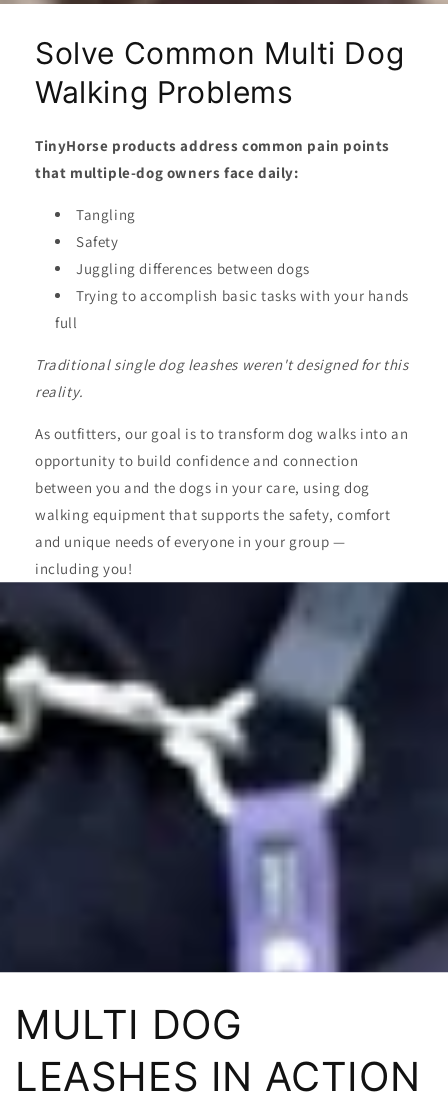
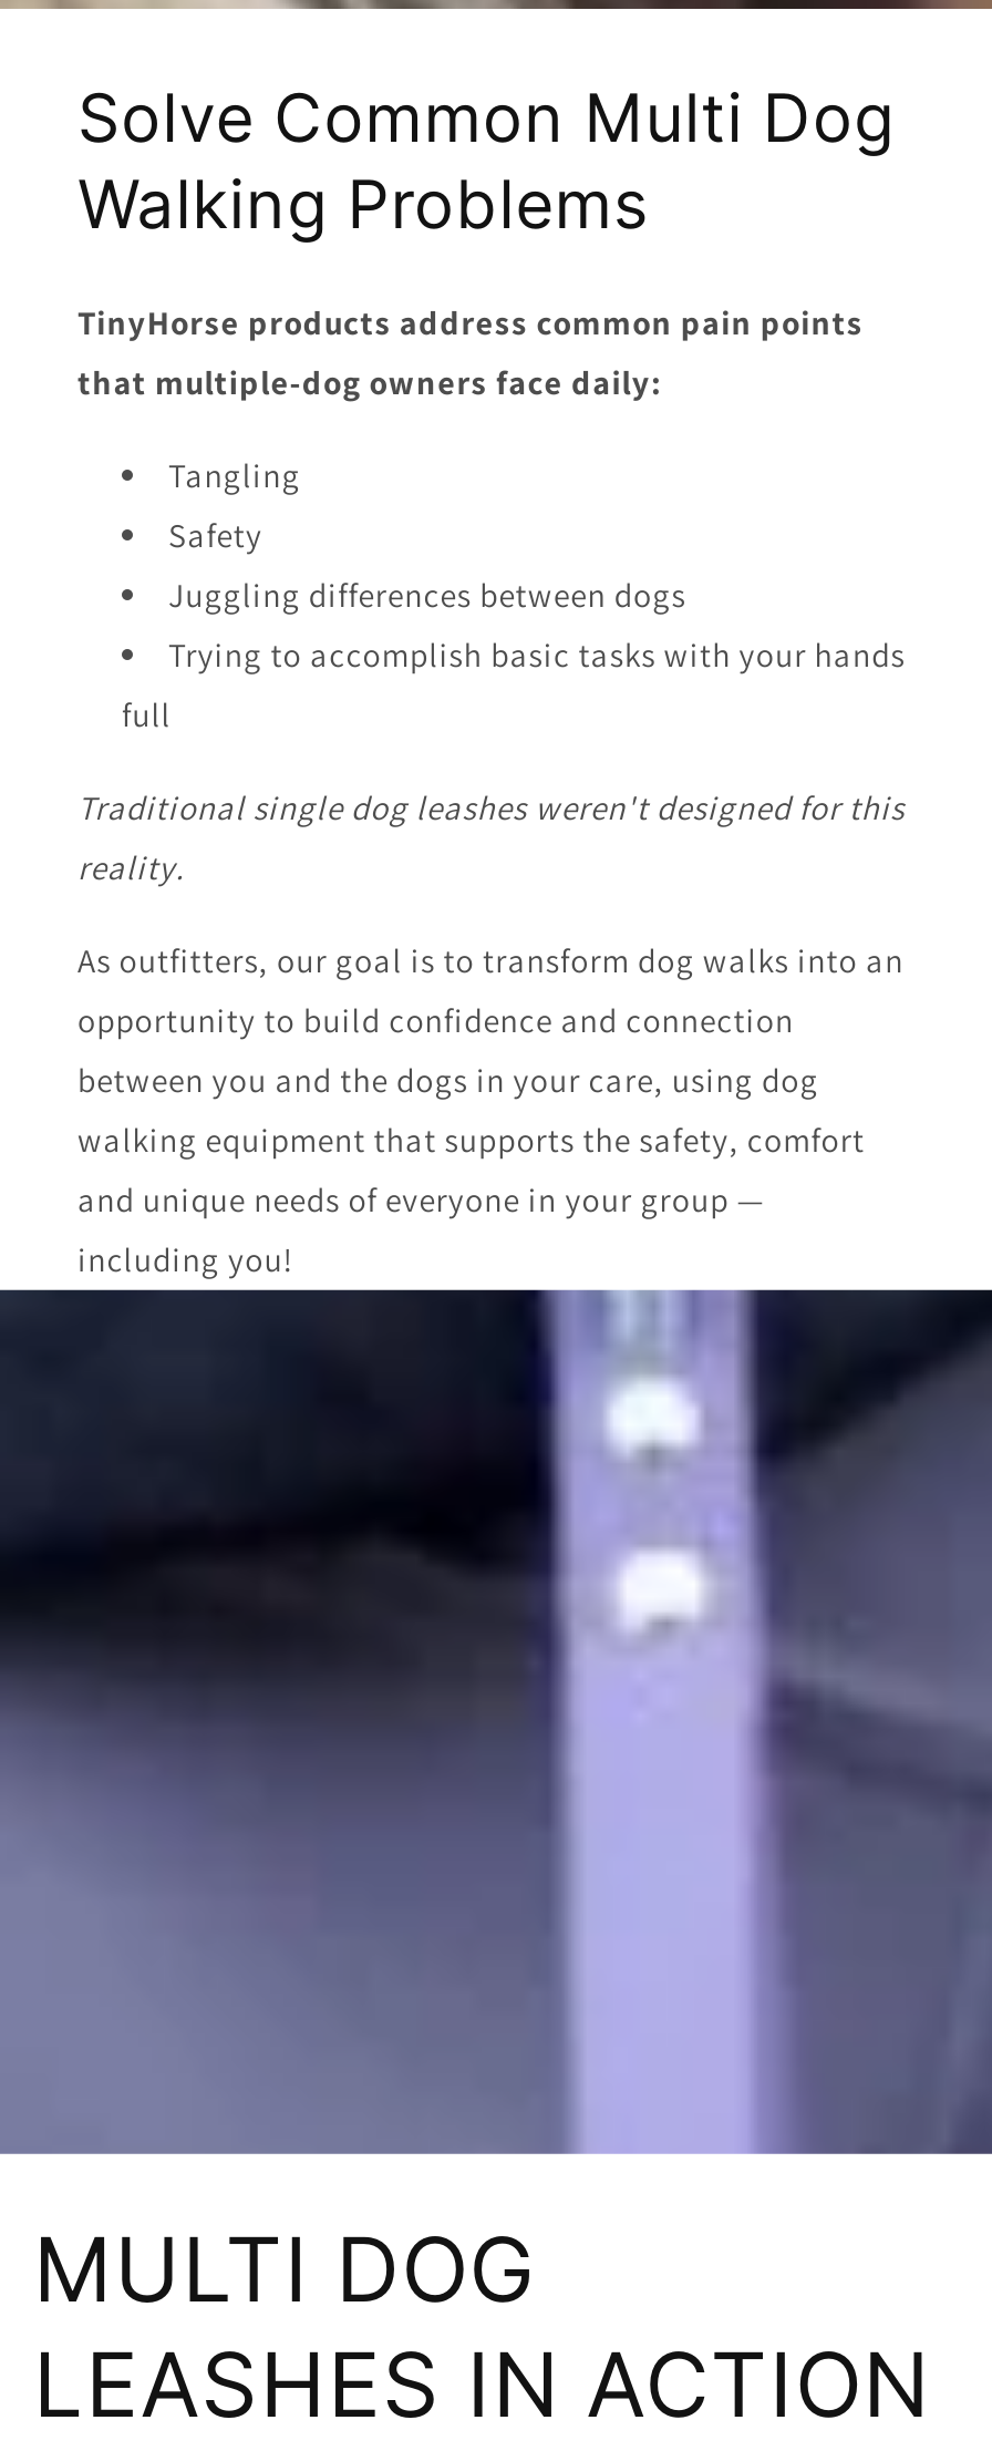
- [image]
+ [image]
